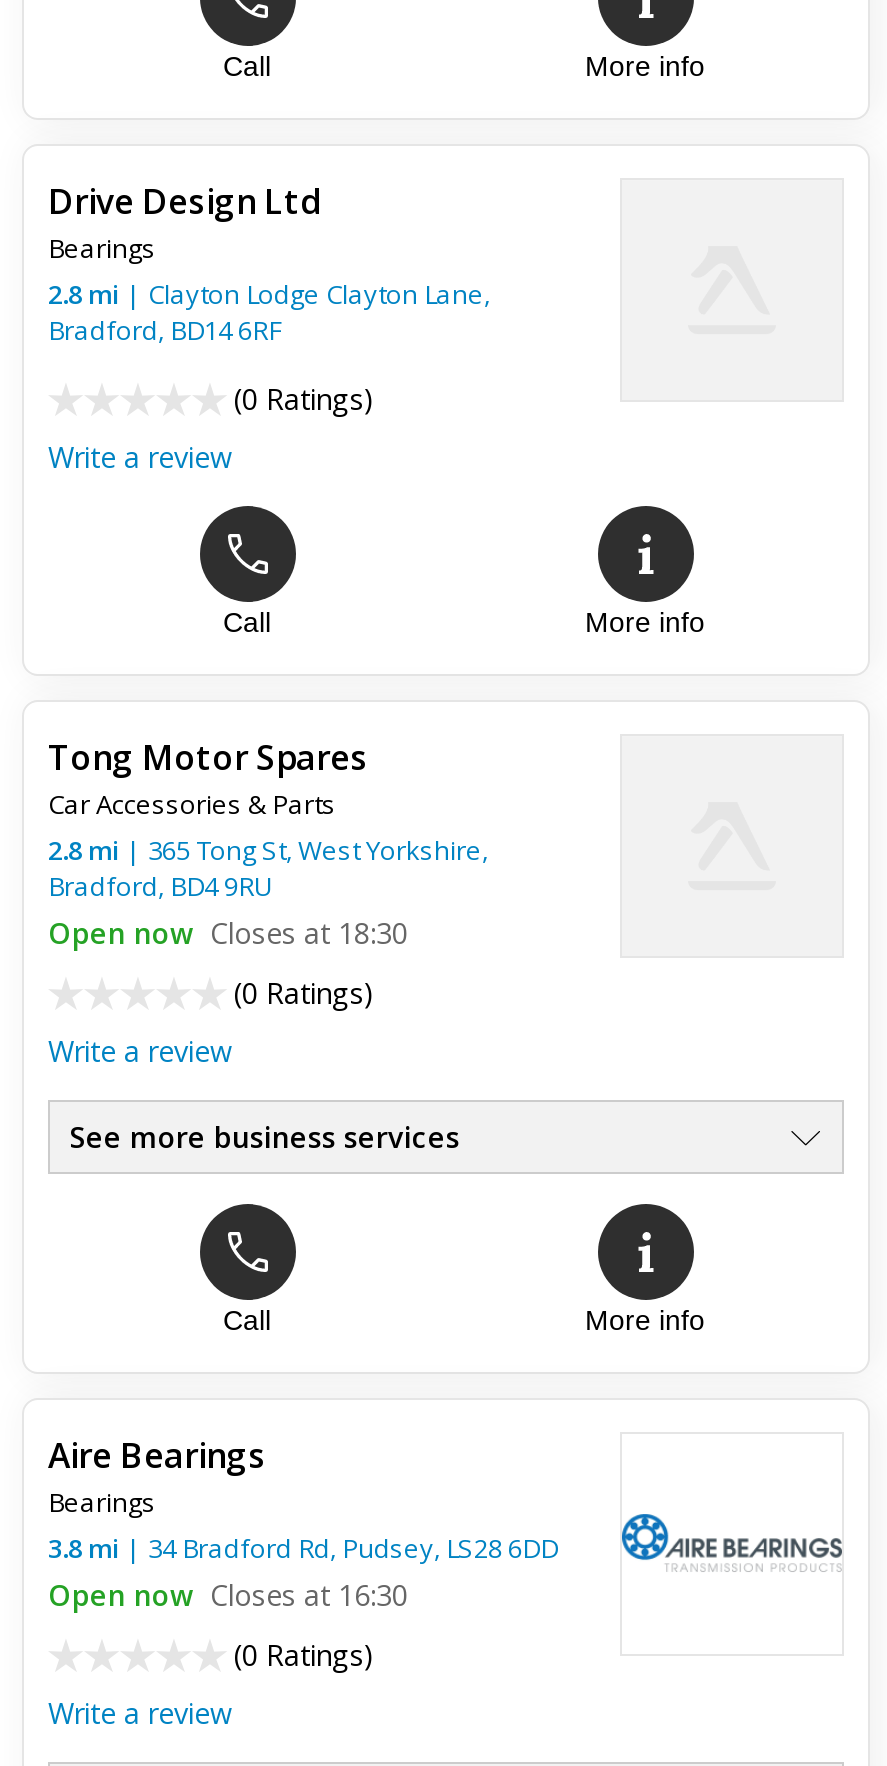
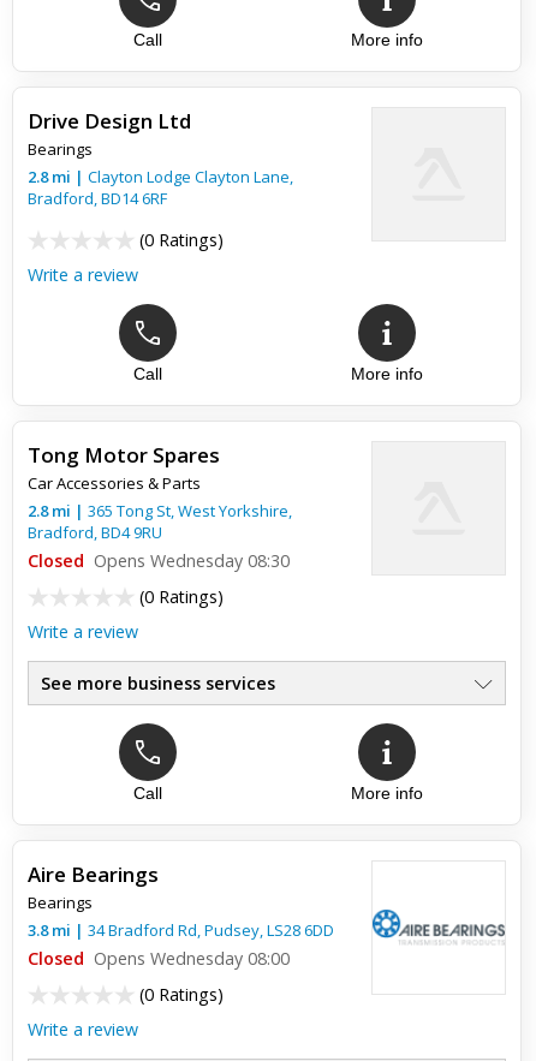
- Open now Closes at 18:30
+ Closed Opens Wednesday 08:30

- Open now Closes at 16:30
+ Closed Opens Wednesday 08:00
